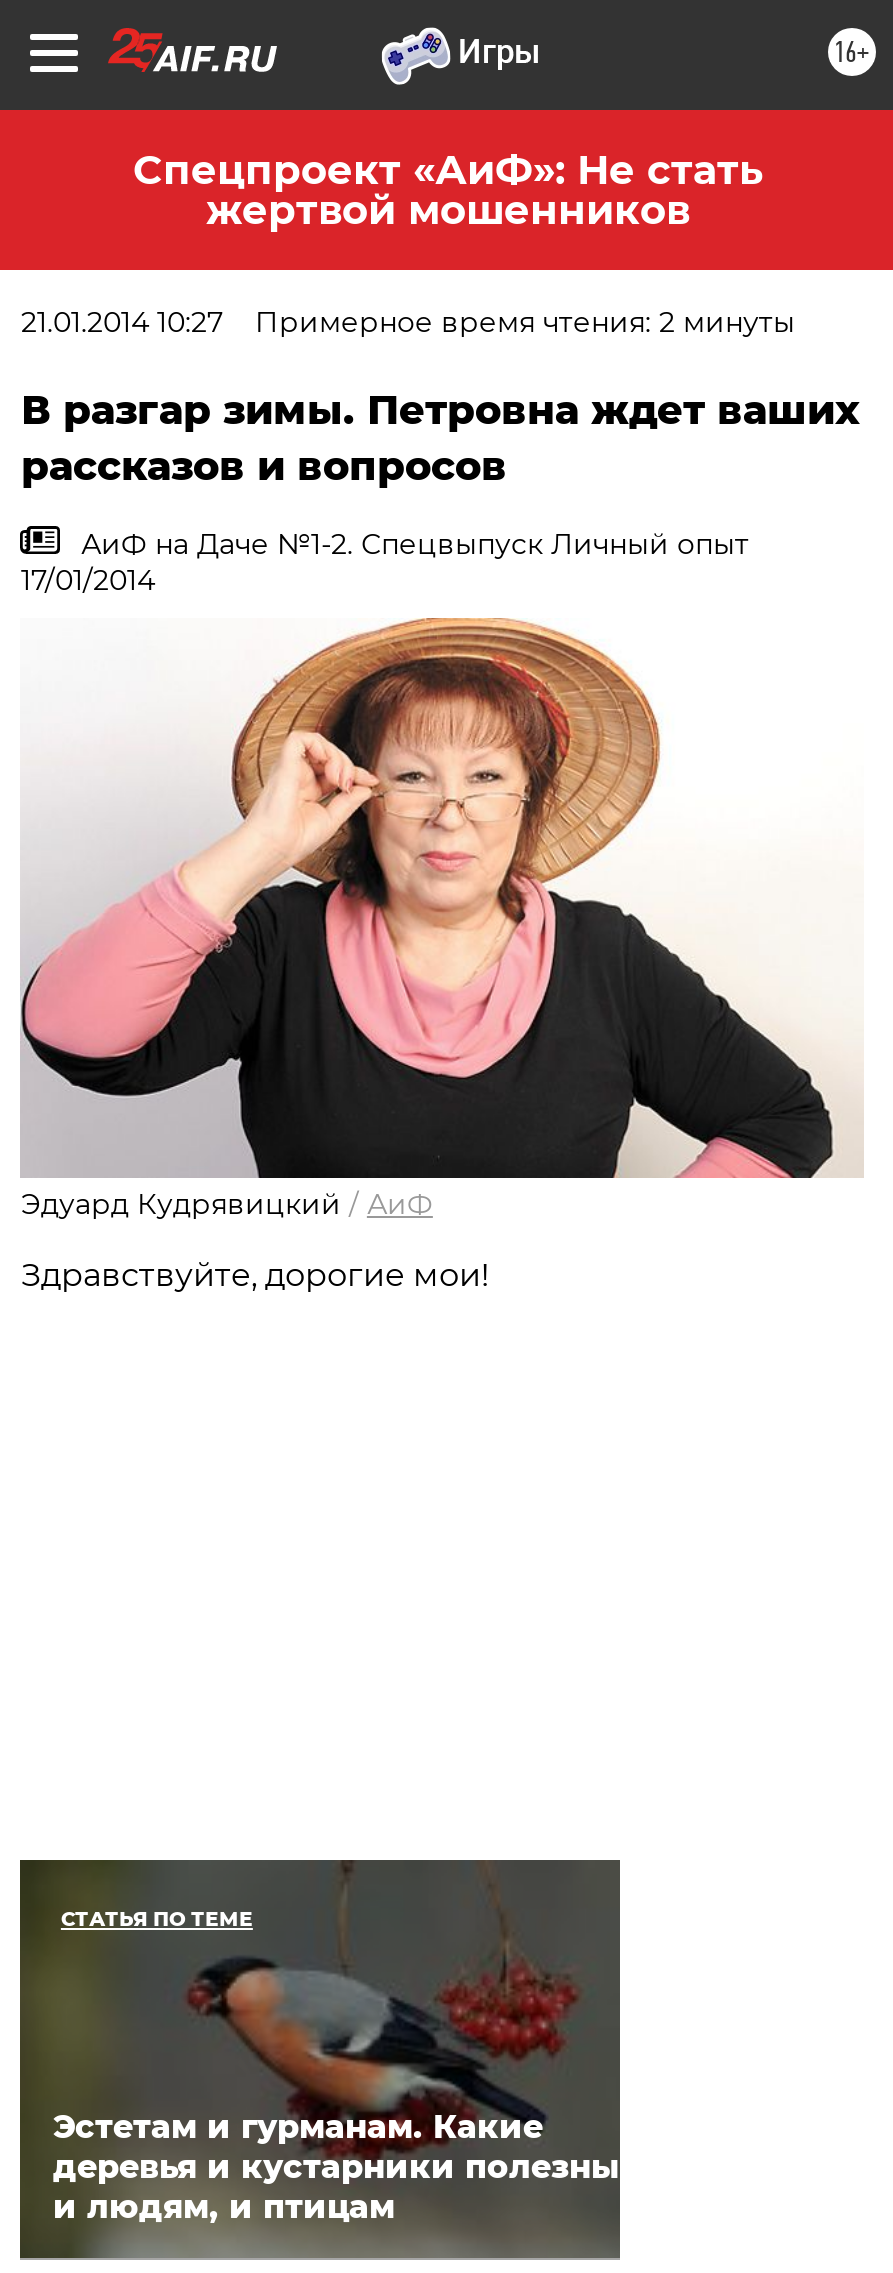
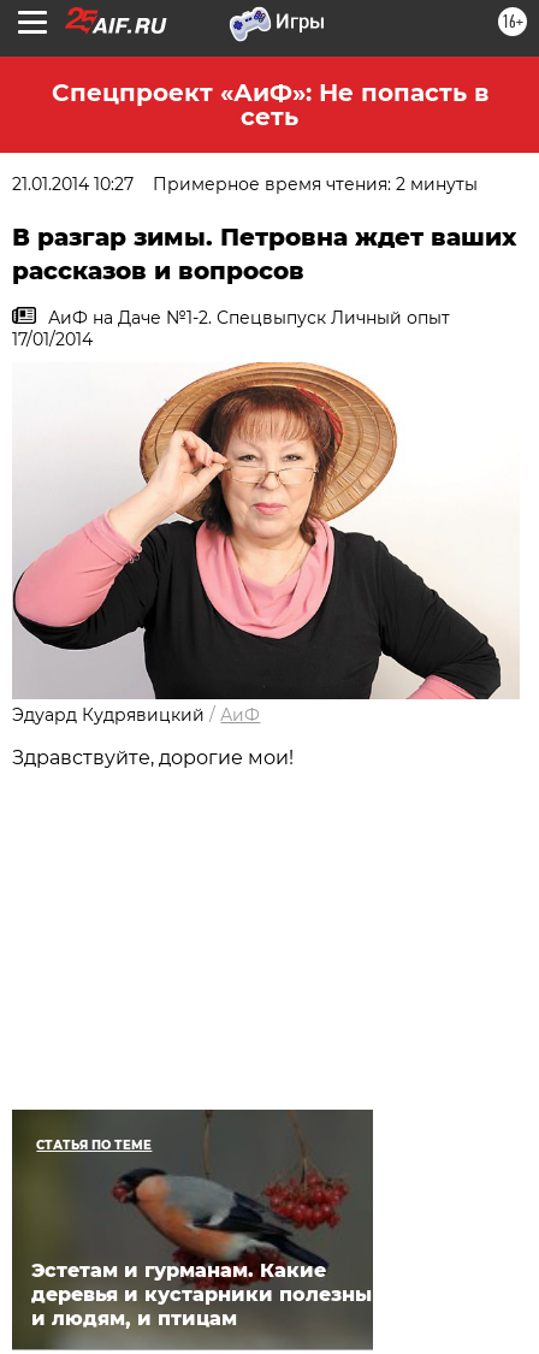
- Спецпроект «АиФ»: Не стать
- жертвой мошенников
+ Спецпроект «АиФ»: Не попасть в
+ сеть
